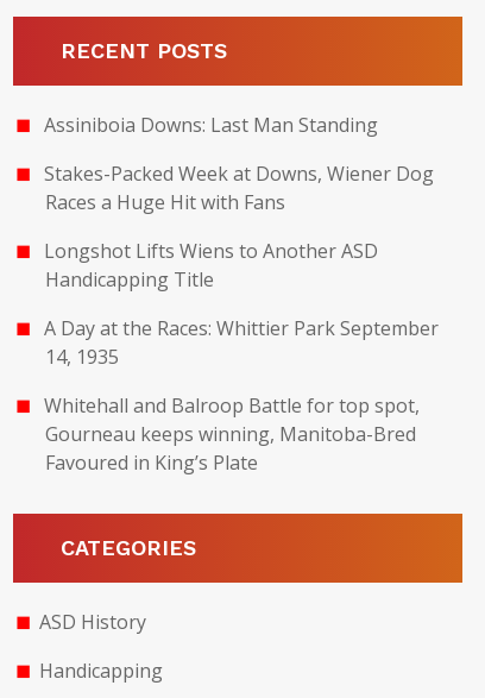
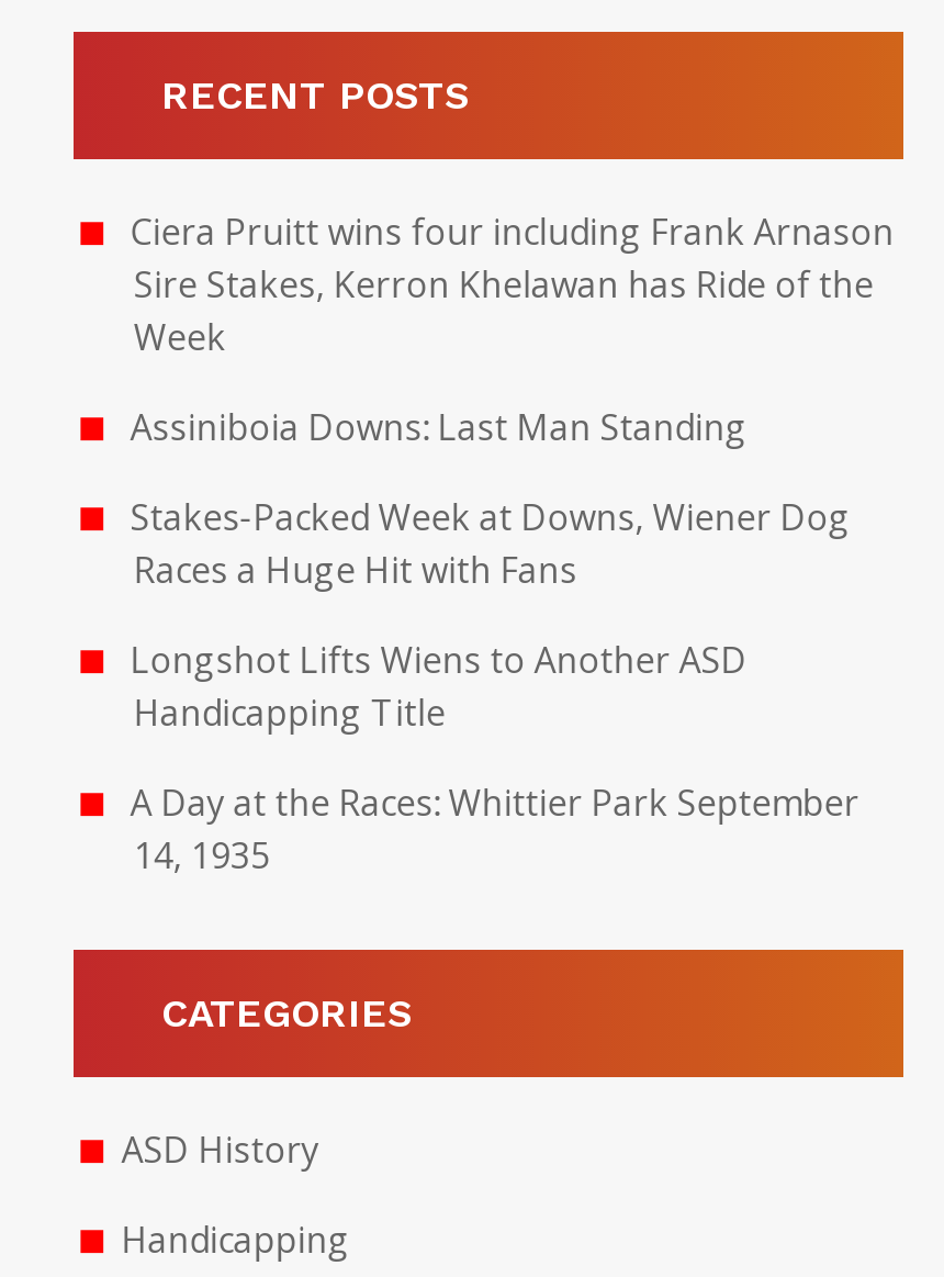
+ Ciera Pruitt wins four including Frank Arnason
+ Sire Stakes, Kerron Khelawan has Ride of the
+ Week

moved down: Assiniboia Downs: Last Man Standing | Stakes-Packed Week at Downs, Wiener Dog | Races a Huge Hit with Fans | Longshot Lifts Wiens to Another ASD | Handicapping Title | A Day at the Races: Whittier Park September | 14, 1935

- Whitehall and Balroop Battle for top spot,
- Gourneau keeps winning, Manitoba-Bred
- Favoured in King’s Plate
